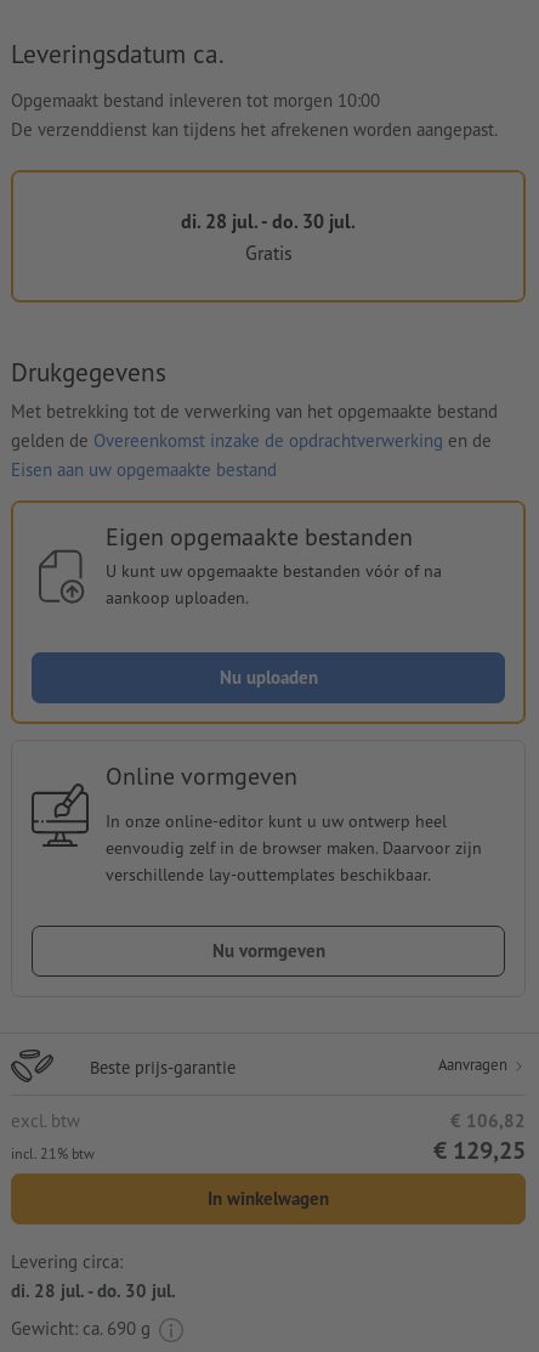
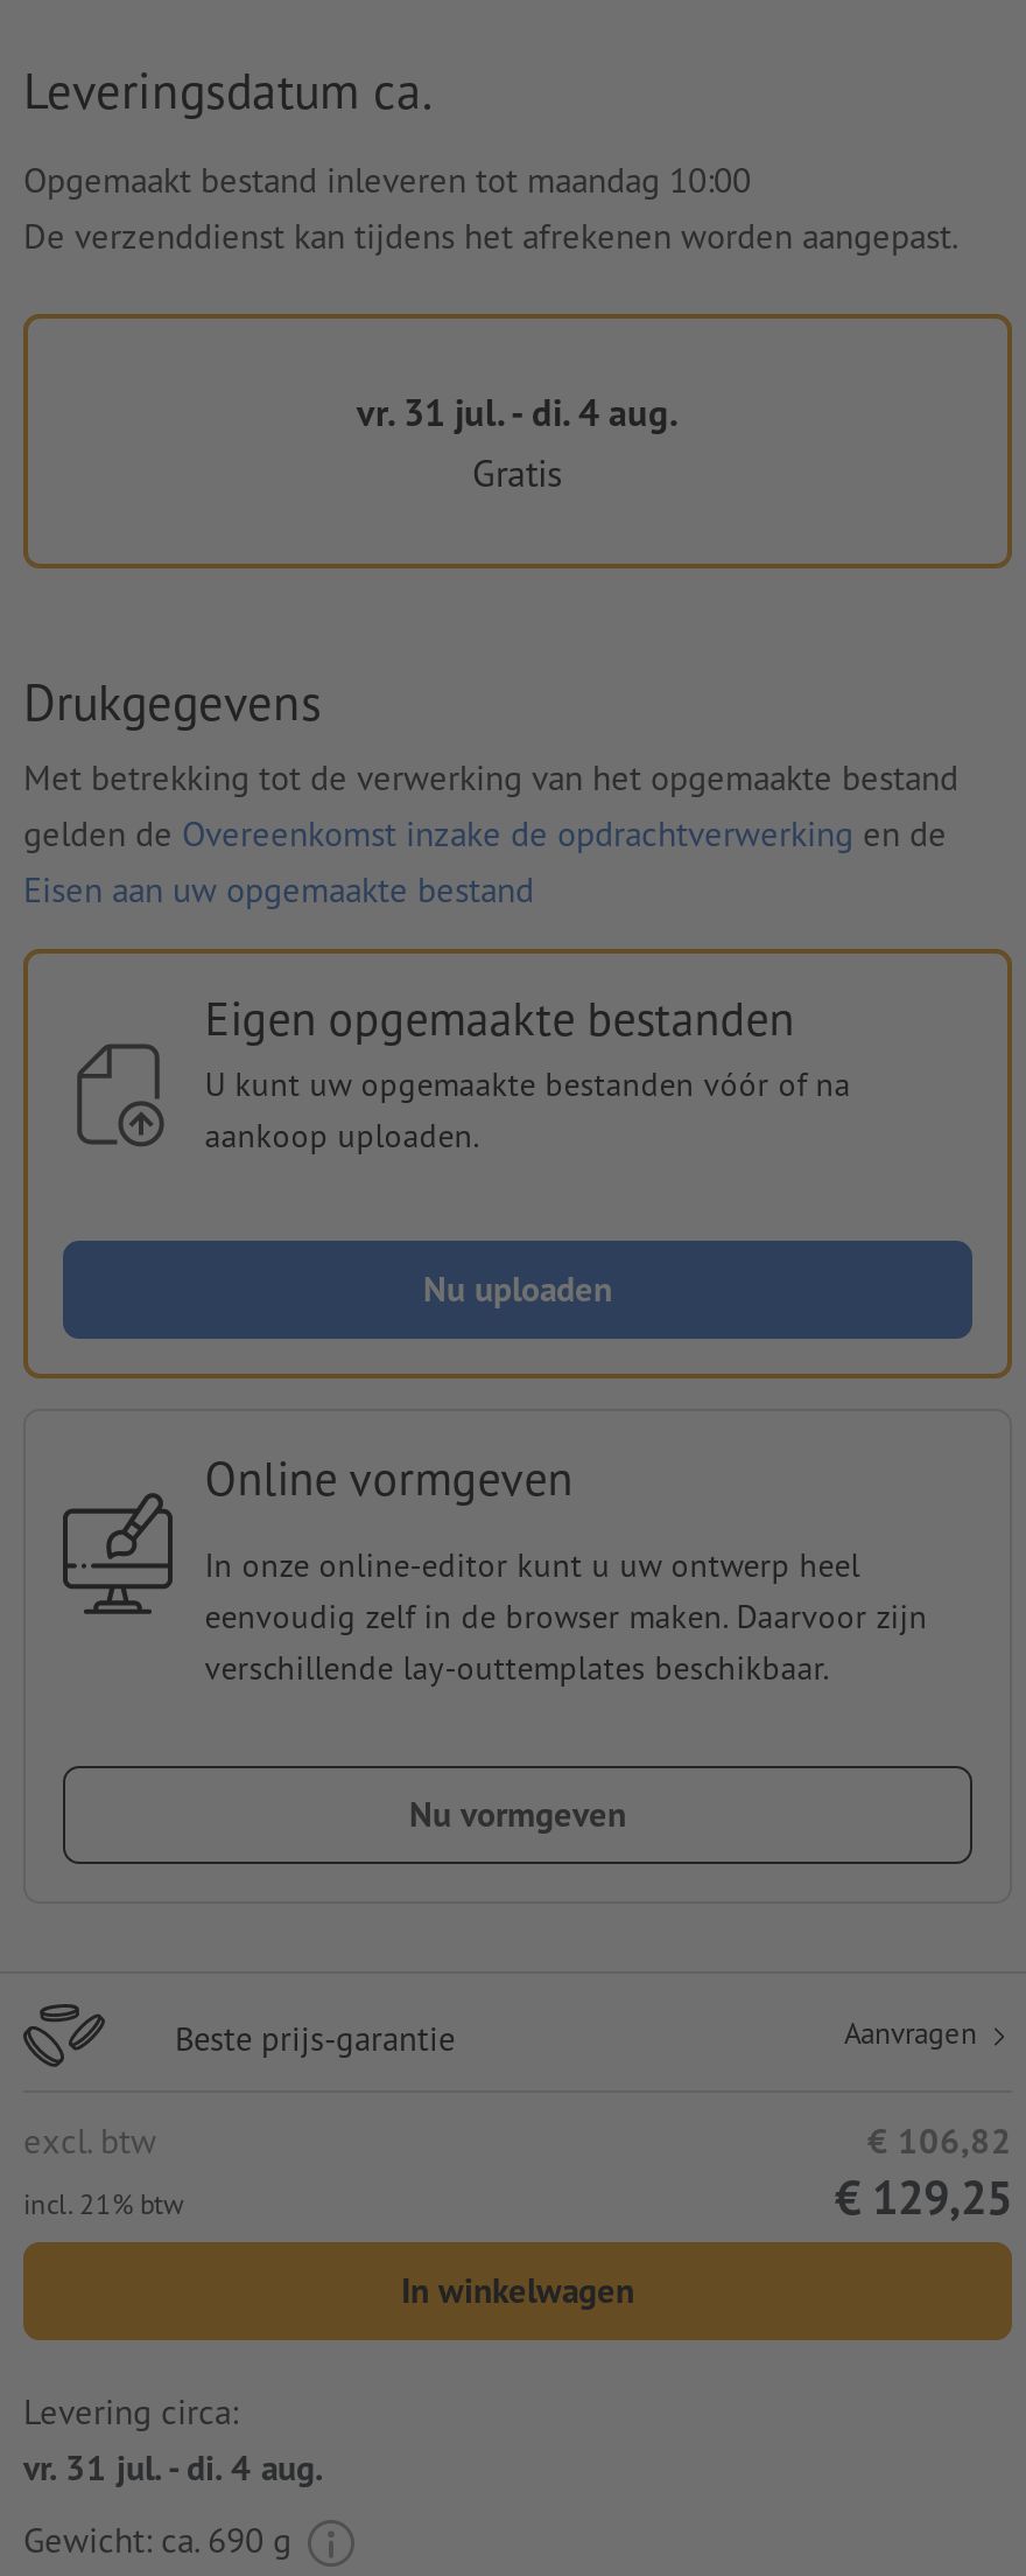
- Opgemaakt bestand inleveren tot morgen 10:00
+ Opgemaakt bestand inleveren tot maandag 10:00

- di. 28 jul. - do. 30 jul.
+ vr. 31 jul. - di. 4 aug.

- di. 28 jul. - do. 30 jul.
+ vr. 31 jul. - di. 4 aug.
